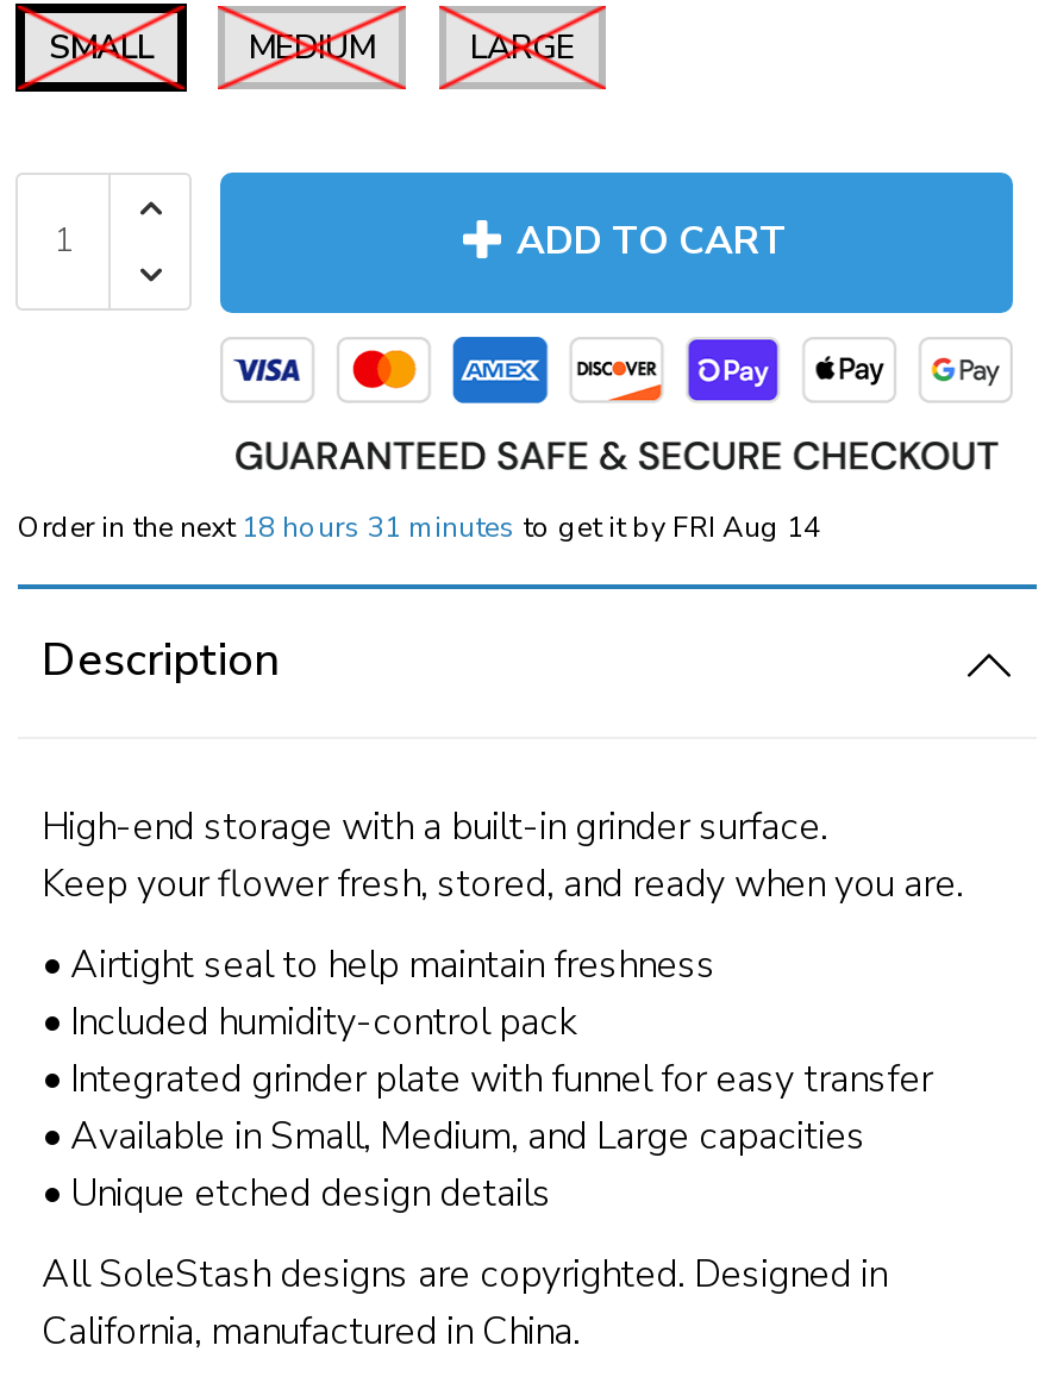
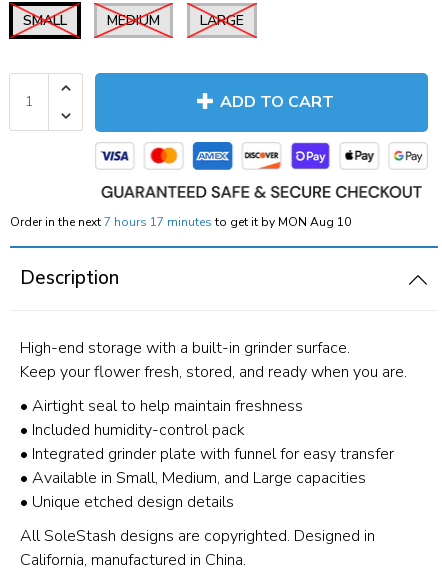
- Order in the next 18 hours 31 minutes to get it by FRI Aug 14
+ Order in the next 7 hours 17 minutes to get it by MON Aug 10
